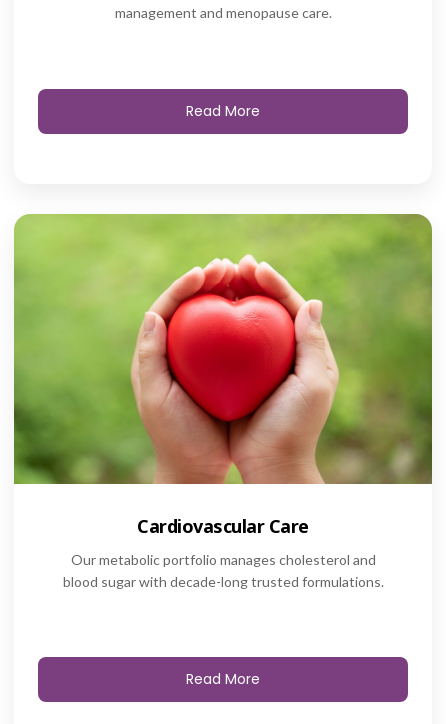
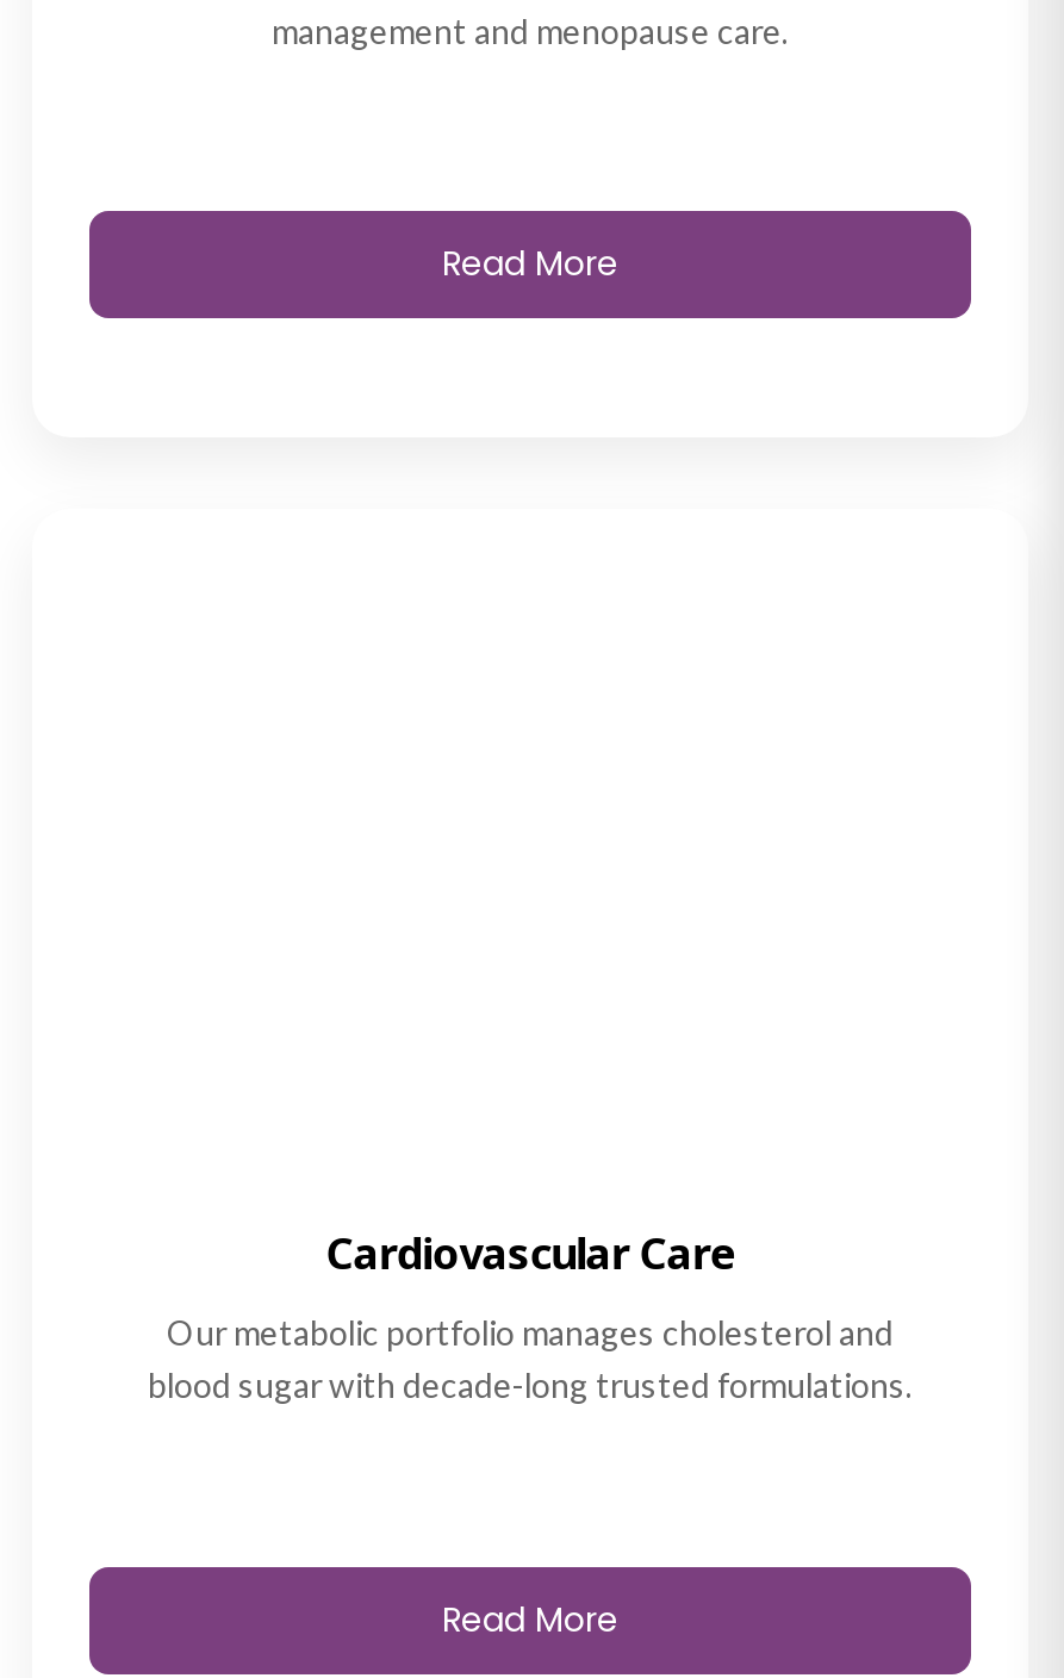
- [image]
